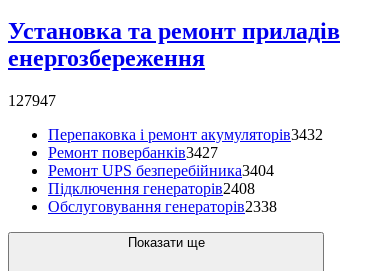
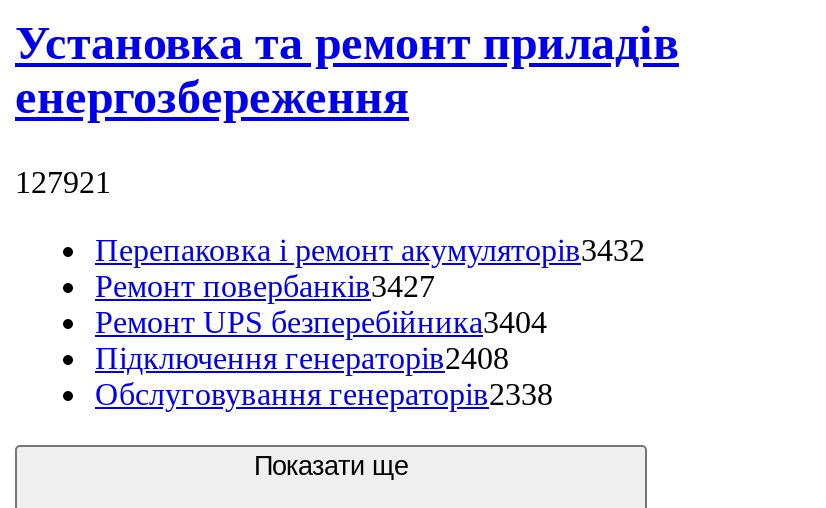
- 127947
+ 127921
